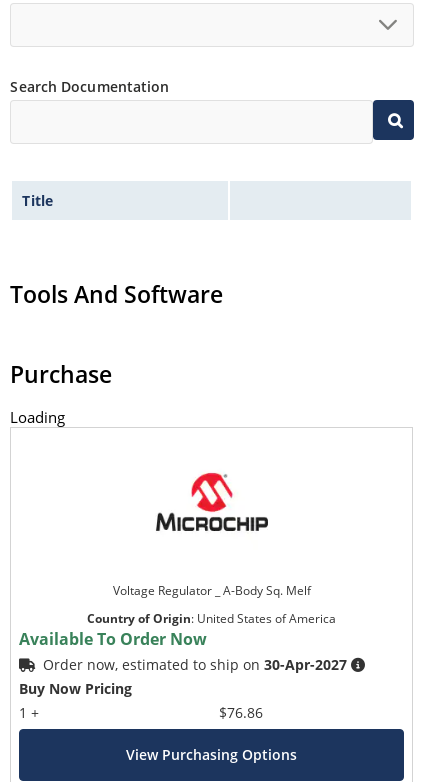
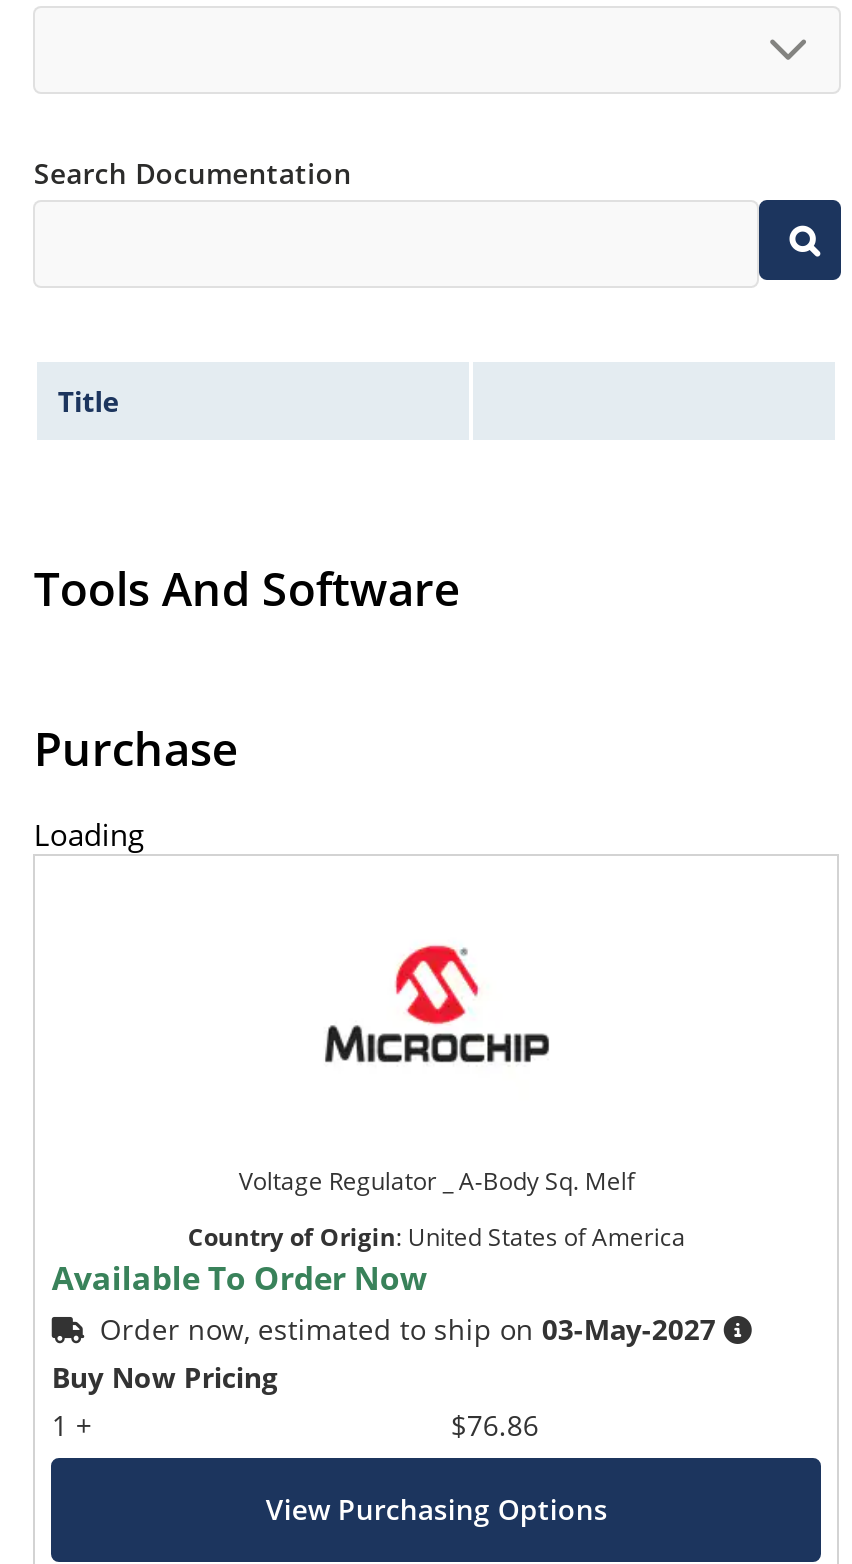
- Order now, estimated to ship on 30-Apr-2027
+ Order now, estimated to ship on 03-May-2027
